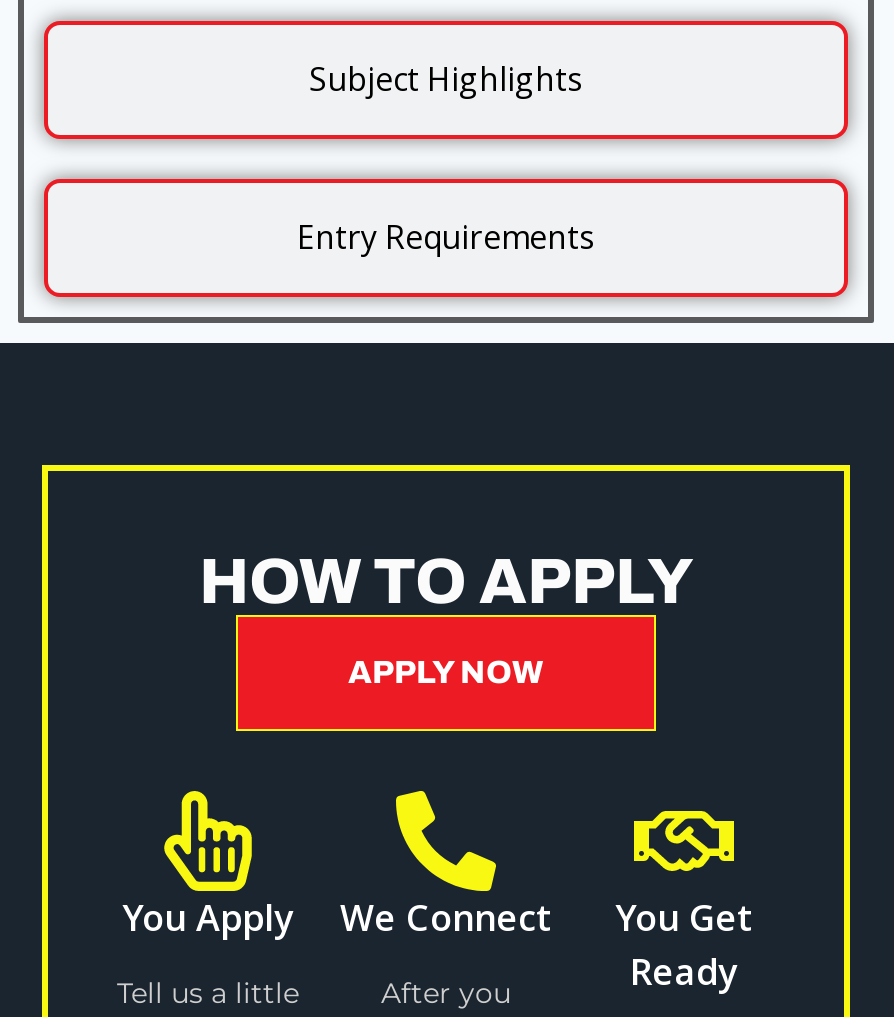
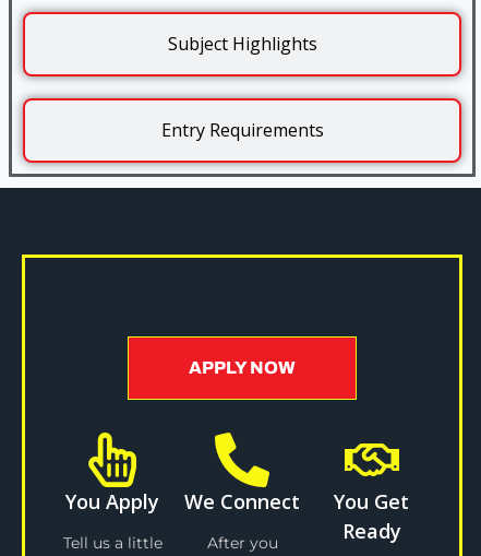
- HOW TO APPLY
